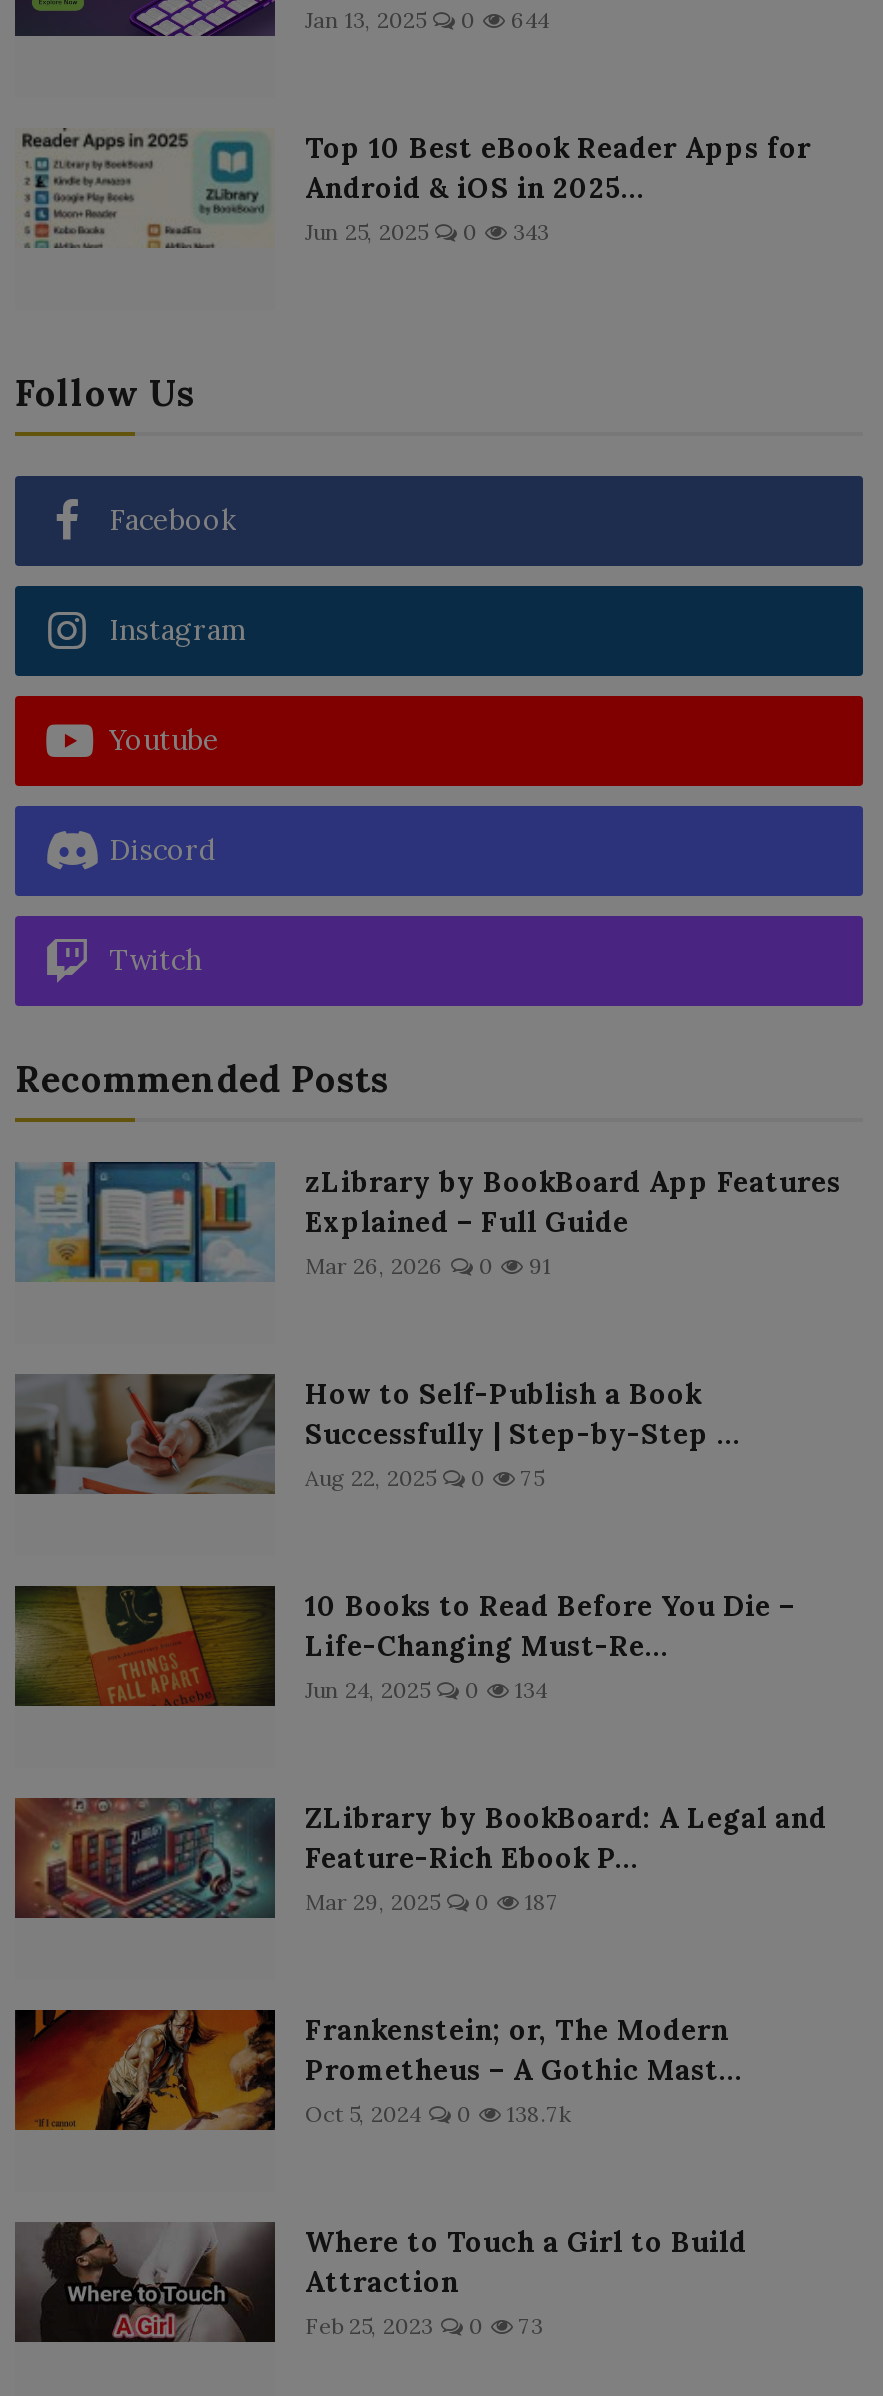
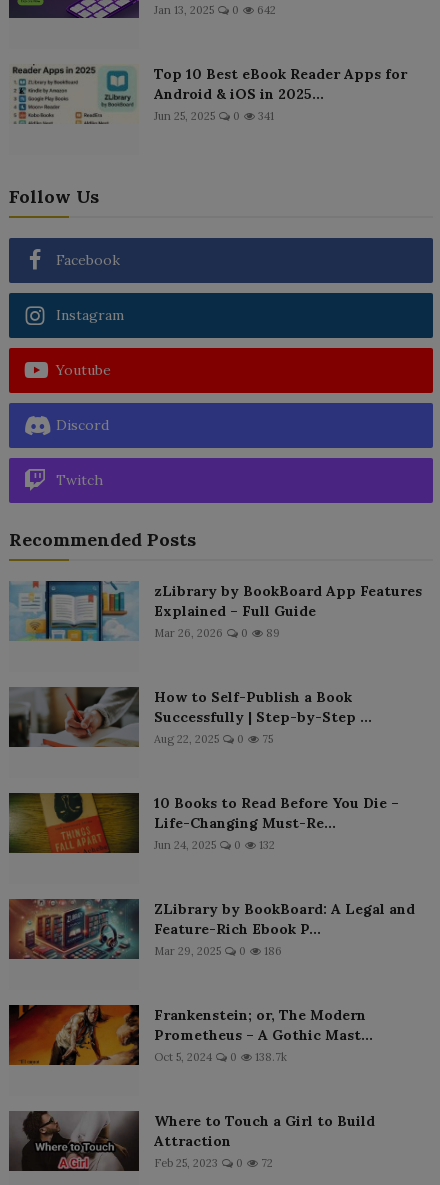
- Jan 13, 2025 0 644
+ Jan 13, 2025 0 642

- Jun 25, 2025 0 343
+ Jun 25, 2025 0 341

- Mar 26, 2026 0 91
+ Mar 26, 2026 0 89

- Jun 24, 2025 0 134
+ Jun 24, 2025 0 132

- Mar 29, 2025 0 187
+ Mar 29, 2025 0 186

- Feb 25, 2023 0 73
+ Feb 25, 2023 0 72
